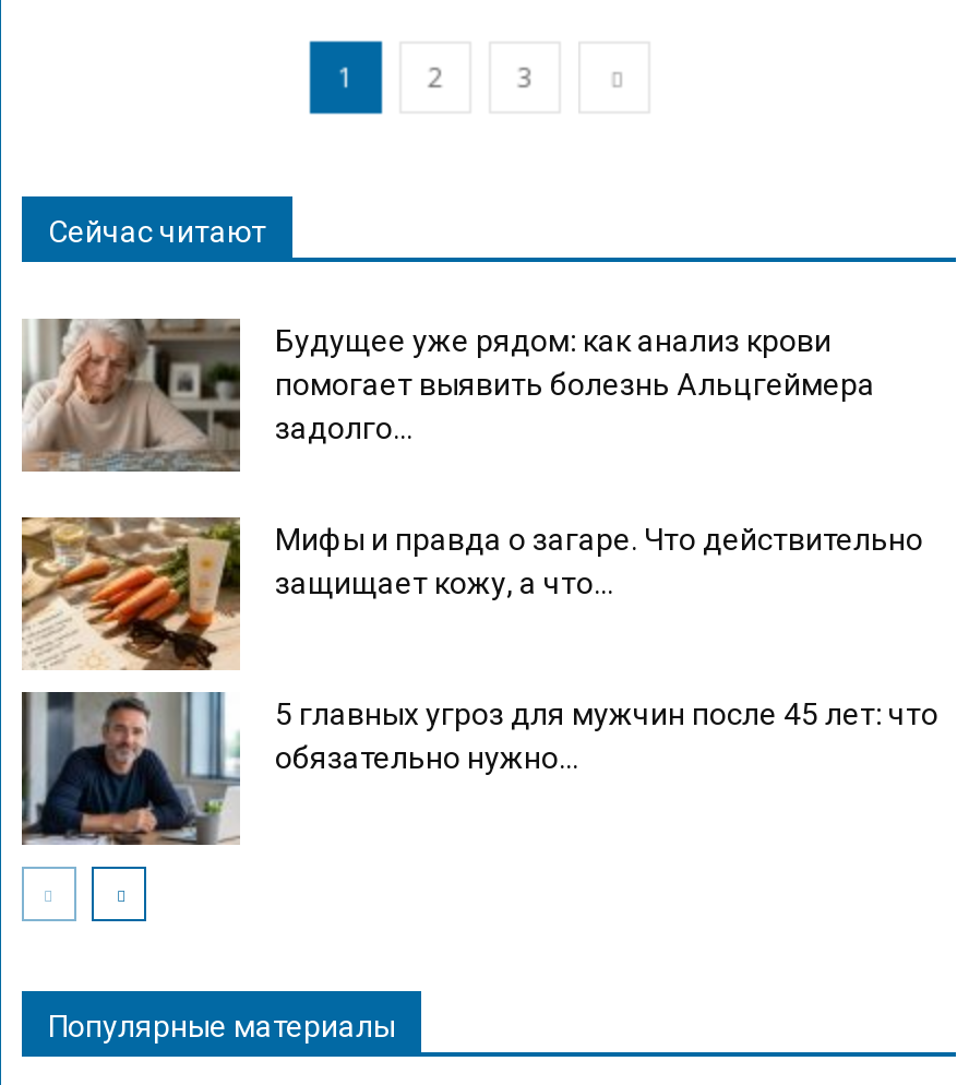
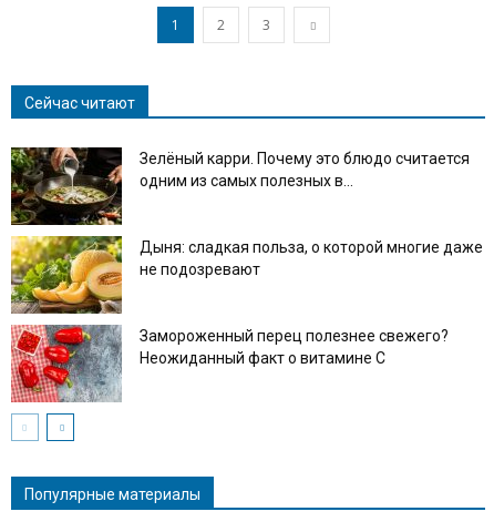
- [image]
- Будущее уже рядом: как анализ крови
- помогает выявить болезнь Альцгеймера
- задолго...
+ [image]
+ Зелёный карри. Почему это блюдо считается
+ одним из самых полезных в...

- [image]
- Мифы и правда о загаре. Что действительно
- защищает кожу, а что...
+ [image]
+ Дыня: сладкая польза, о которой многие даже
+ не подозревают

- [image]
- 5 главных угроз для мужчин после 45 лет: что
- обязательно нужно...
+ [image]
+ Замороженный перец полезнее свежего?
+ Неожиданный факт о витамине С
